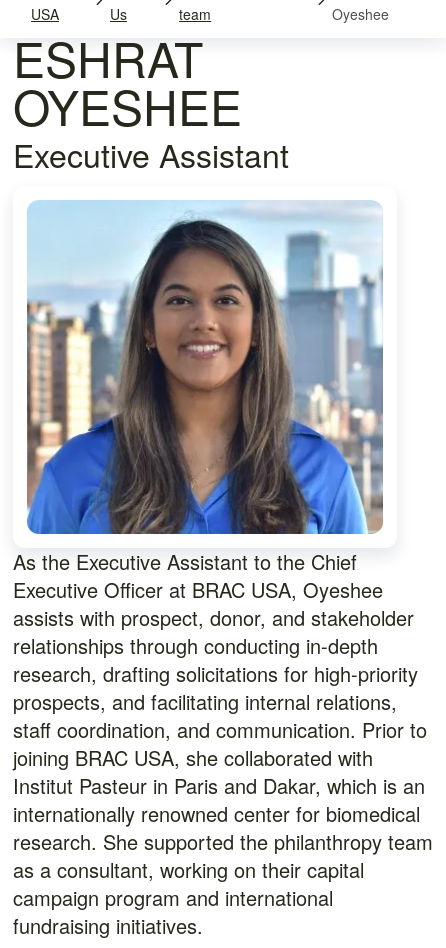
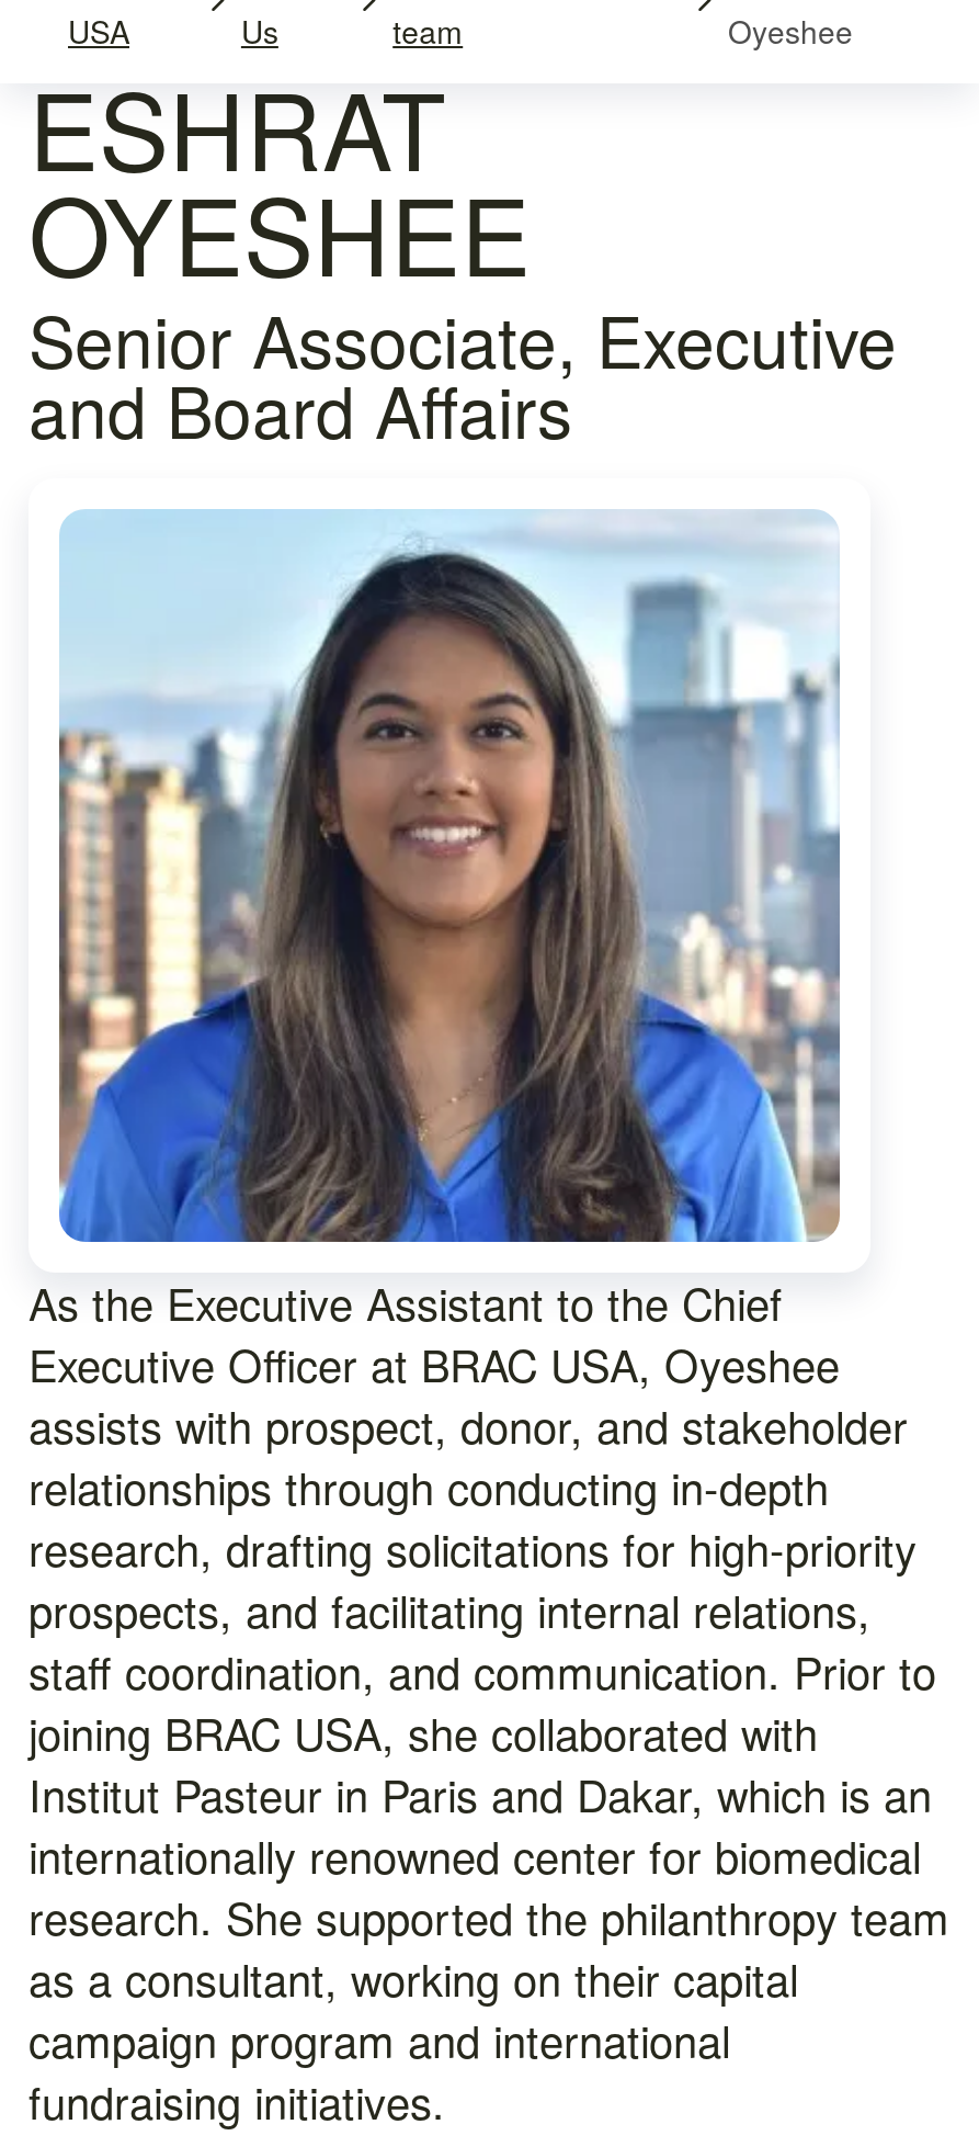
- Executive Assistant
+ Senior Associate, Executive
+ and Board Affairs
